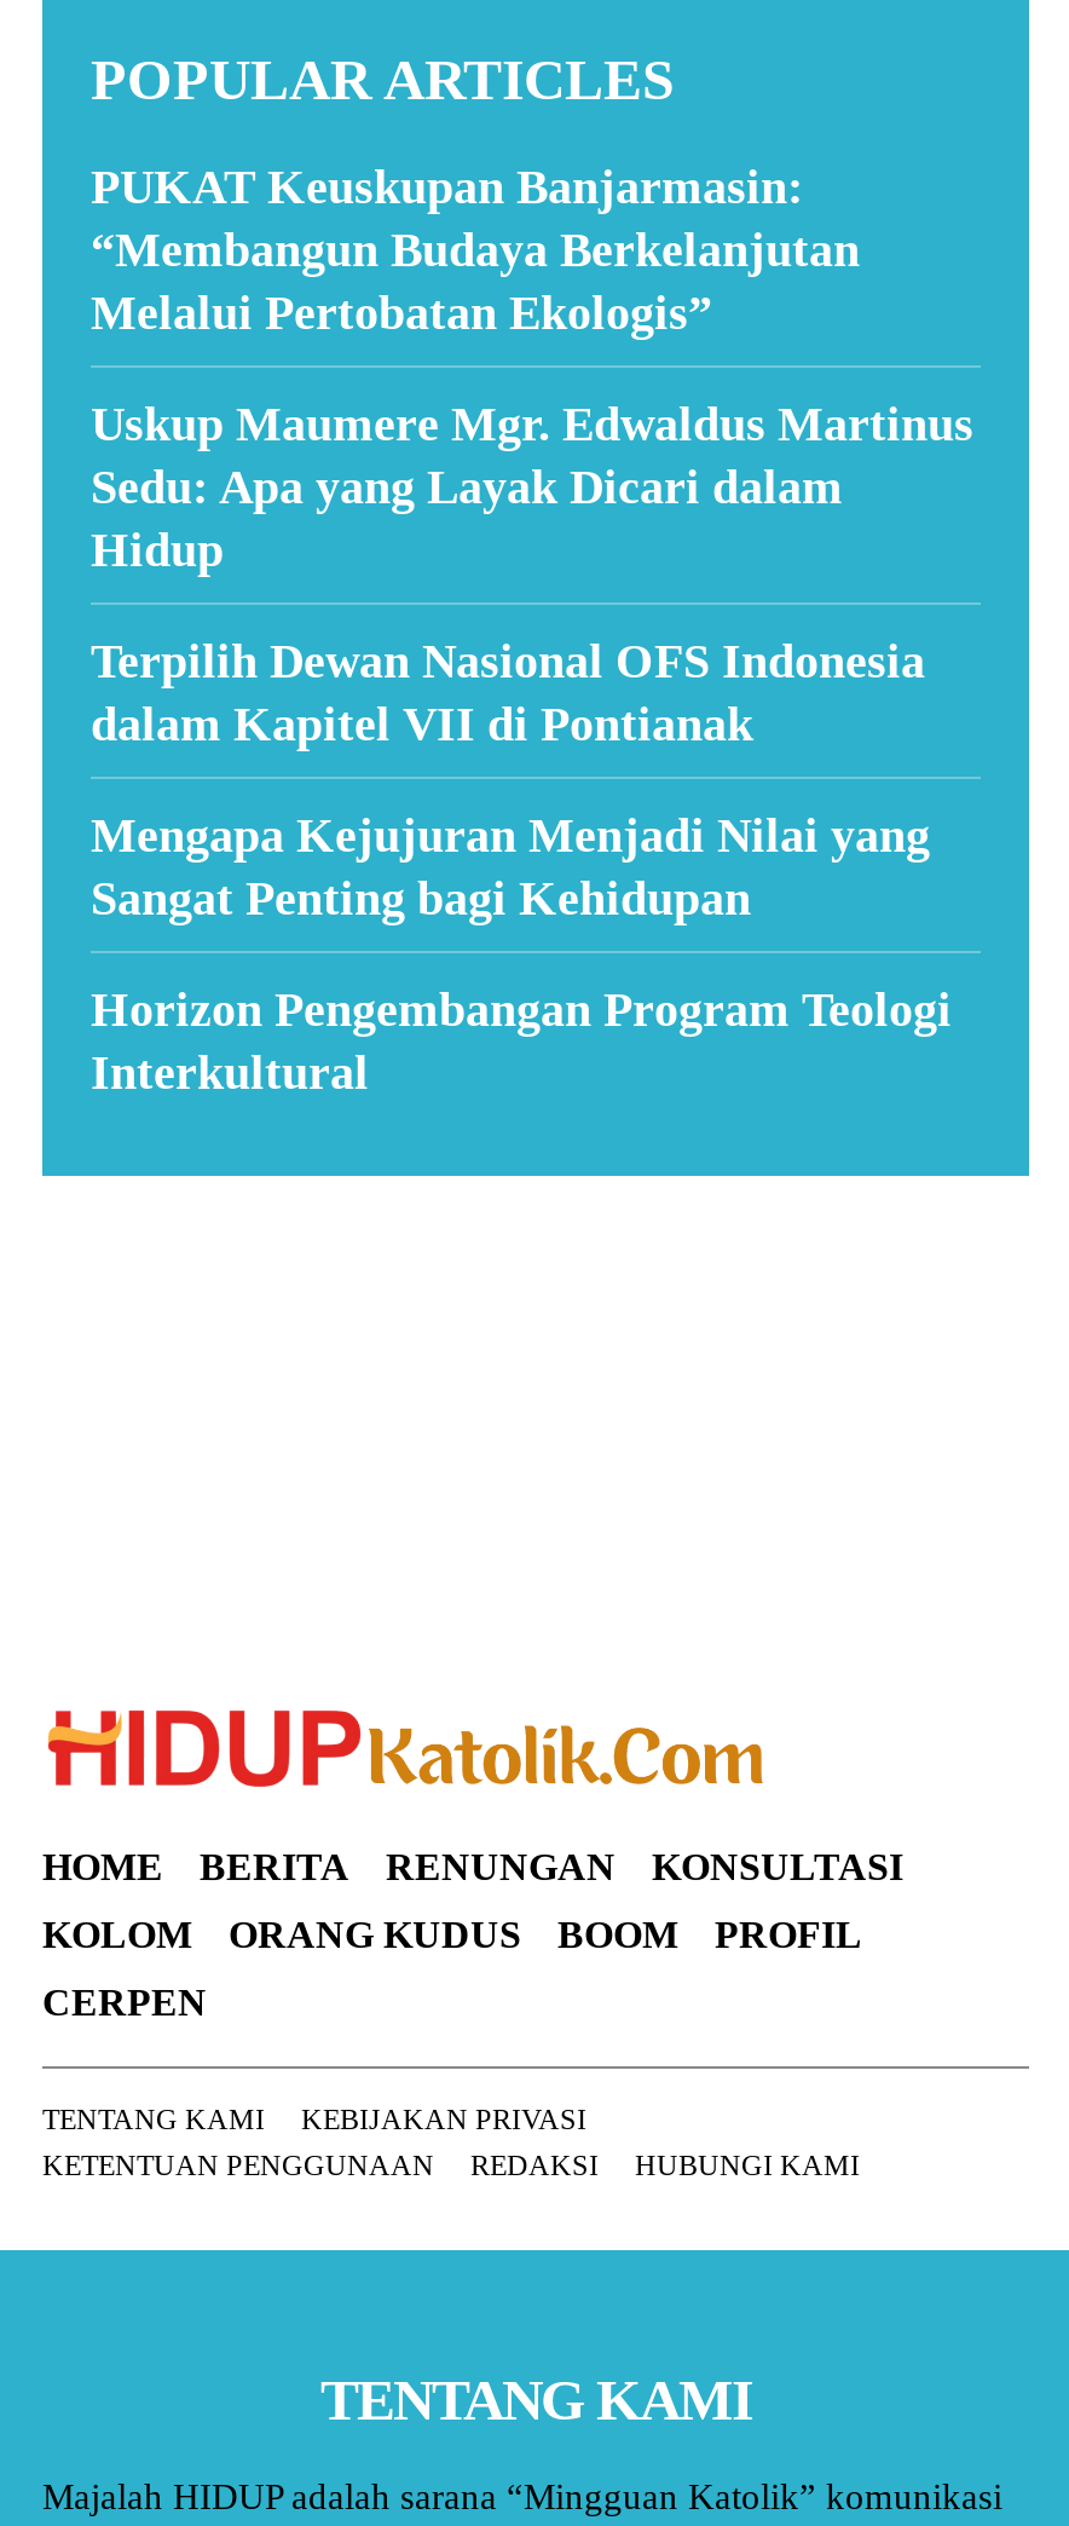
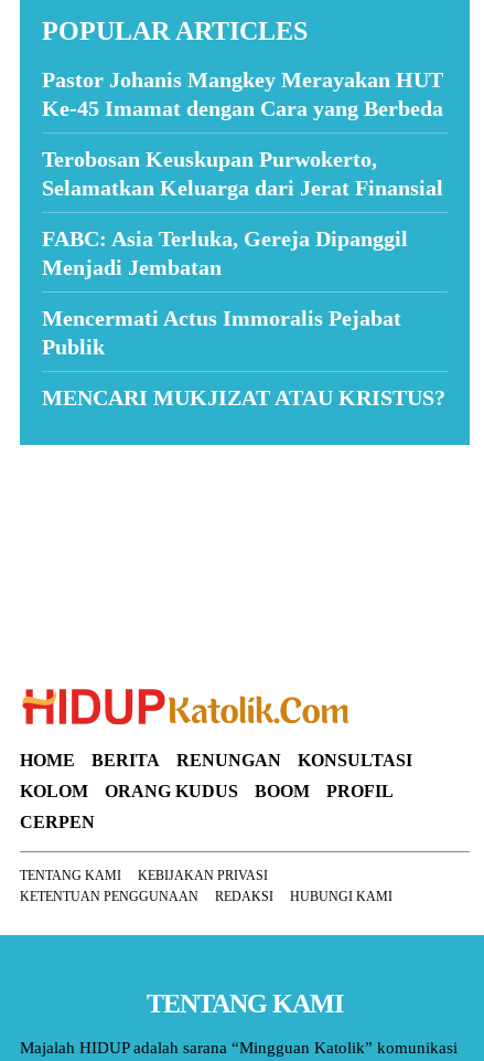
- PUKAT Keuskupan Banjarmasin:
- “Membangun Budaya Berkelanjutan
- Melalui Pertobatan Ekologis”
+ Pastor Johanis Mangkey Merayakan HUT
+ Ke-45 Imamat dengan Cara yang Berbeda

- Uskup Maumere Mgr. Edwaldus Martinus
- Sedu: Apa yang Layak Dicari dalam
- Hidup
+ Terobosan Keuskupan Purwokerto,
+ Selamatkan Keluarga dari Jerat Finansial

- Terpilih Dewan Nasional OFS Indonesia
- dalam Kapitel VII di Pontianak
+ FABC: Asia Terluka, Gereja Dipanggil
+ Menjadi Jembatan

- Mengapa Kejujuran Menjadi Nilai yang
- Sangat Penting bagi Kehidupan
+ Mencermati Actus Immoralis Pejabat
+ Publik

- Horizon Pengembangan Program Teologi
- Interkultural
+ MENCARI MUKJIZAT ATAU KRISTUS?
